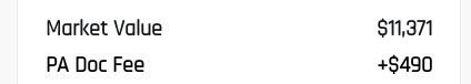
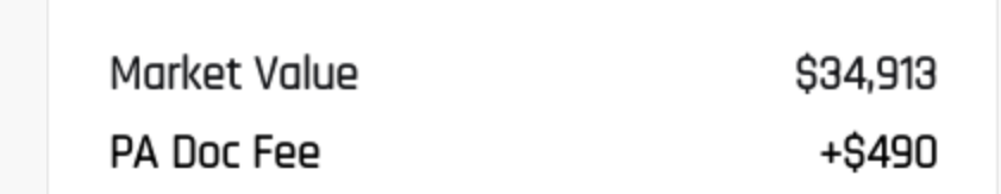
- $11,371
+ $34,913
